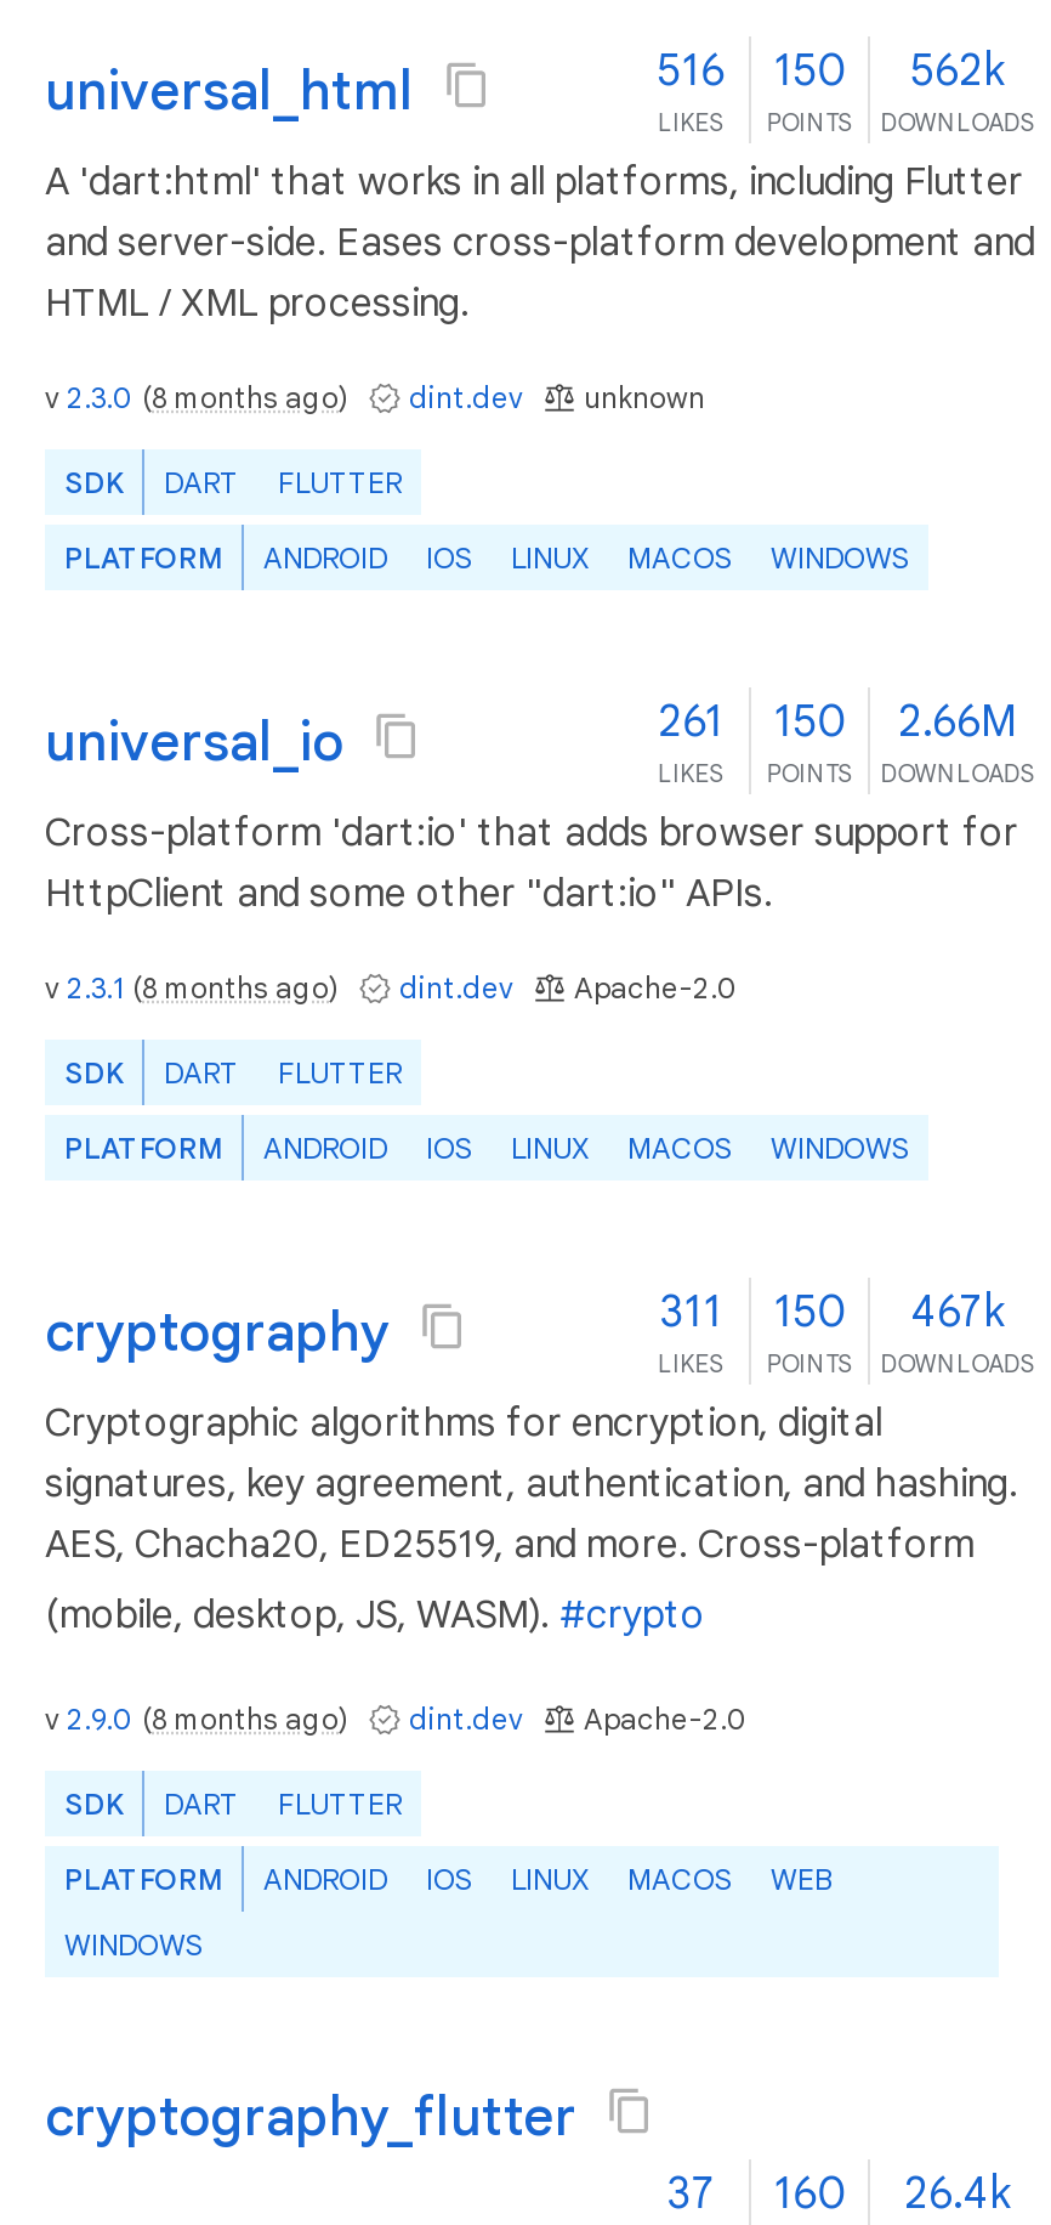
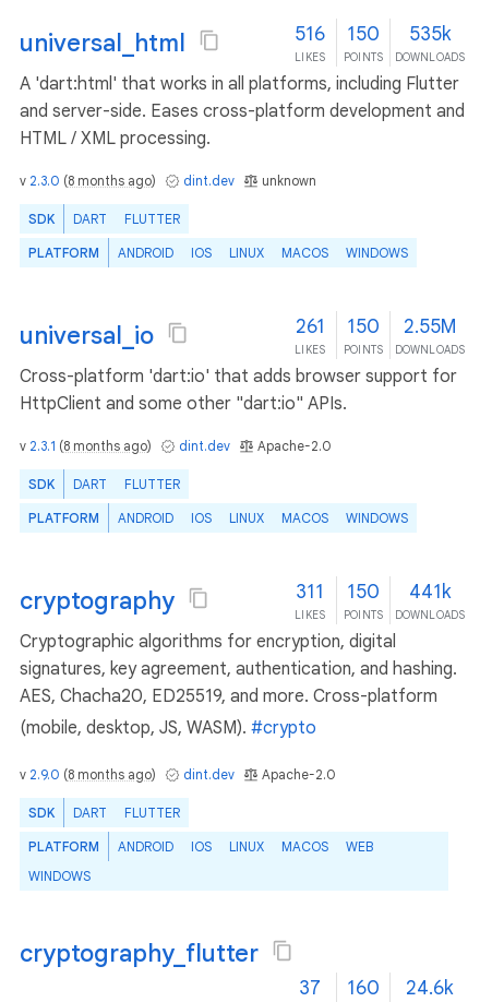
- 516 150 562k
+ 516 150 535k

- 261 150 2.66M
+ 261 150 2.55M

- 311 150 467k
+ 311 150 441k

- 37 160 26.4k
+ 37 160 24.6k
